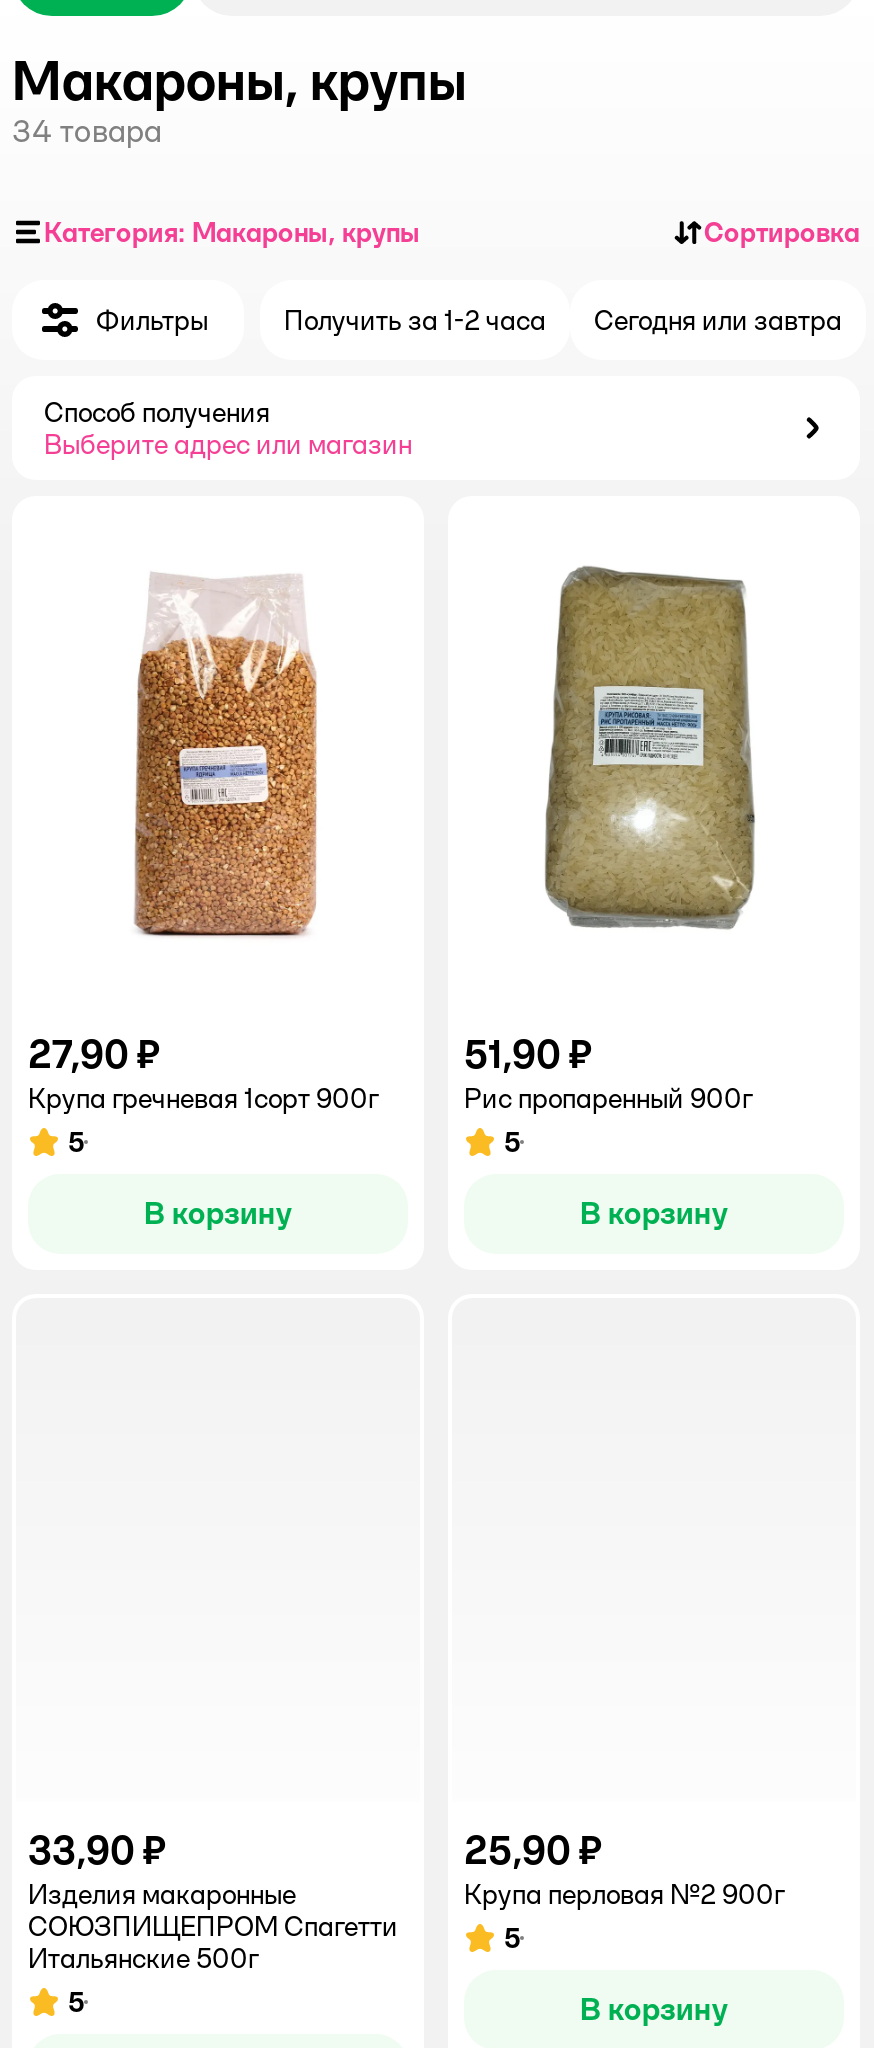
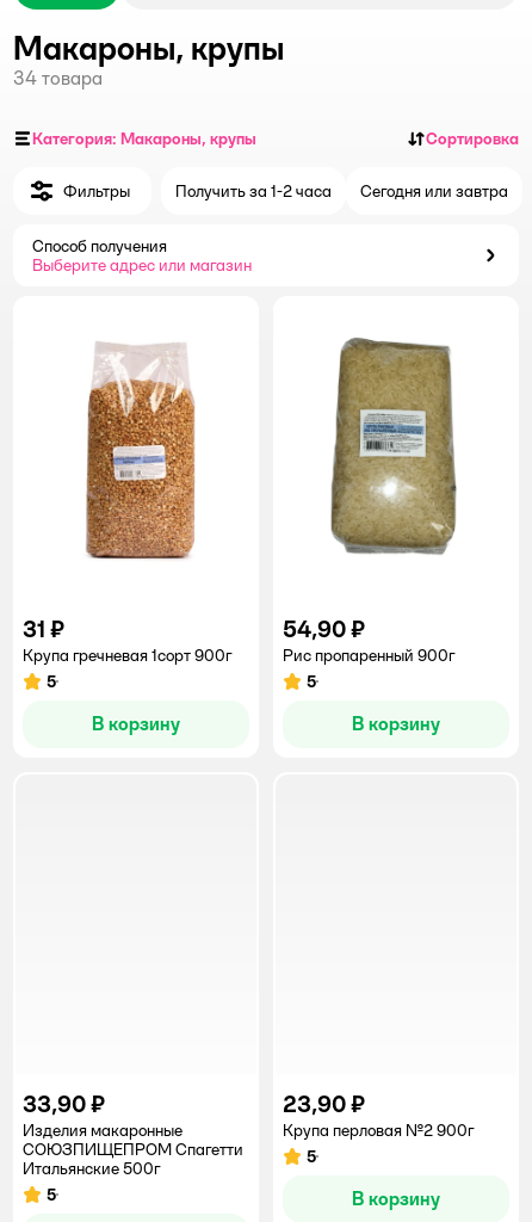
- 27,90 ₽
+ 31 ₽

- 51,90 ₽
+ 54,90 ₽

- 25,90 ₽
+ 23,90 ₽
